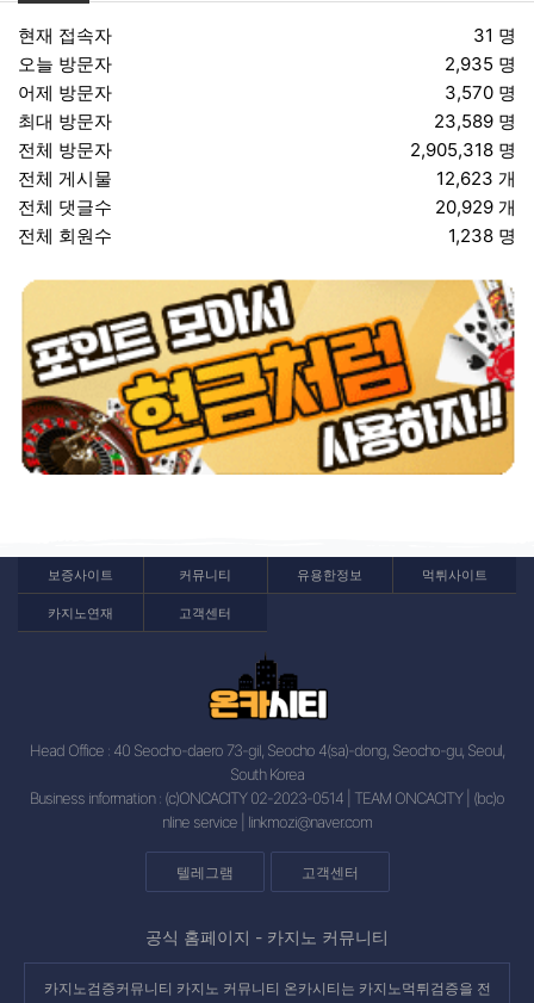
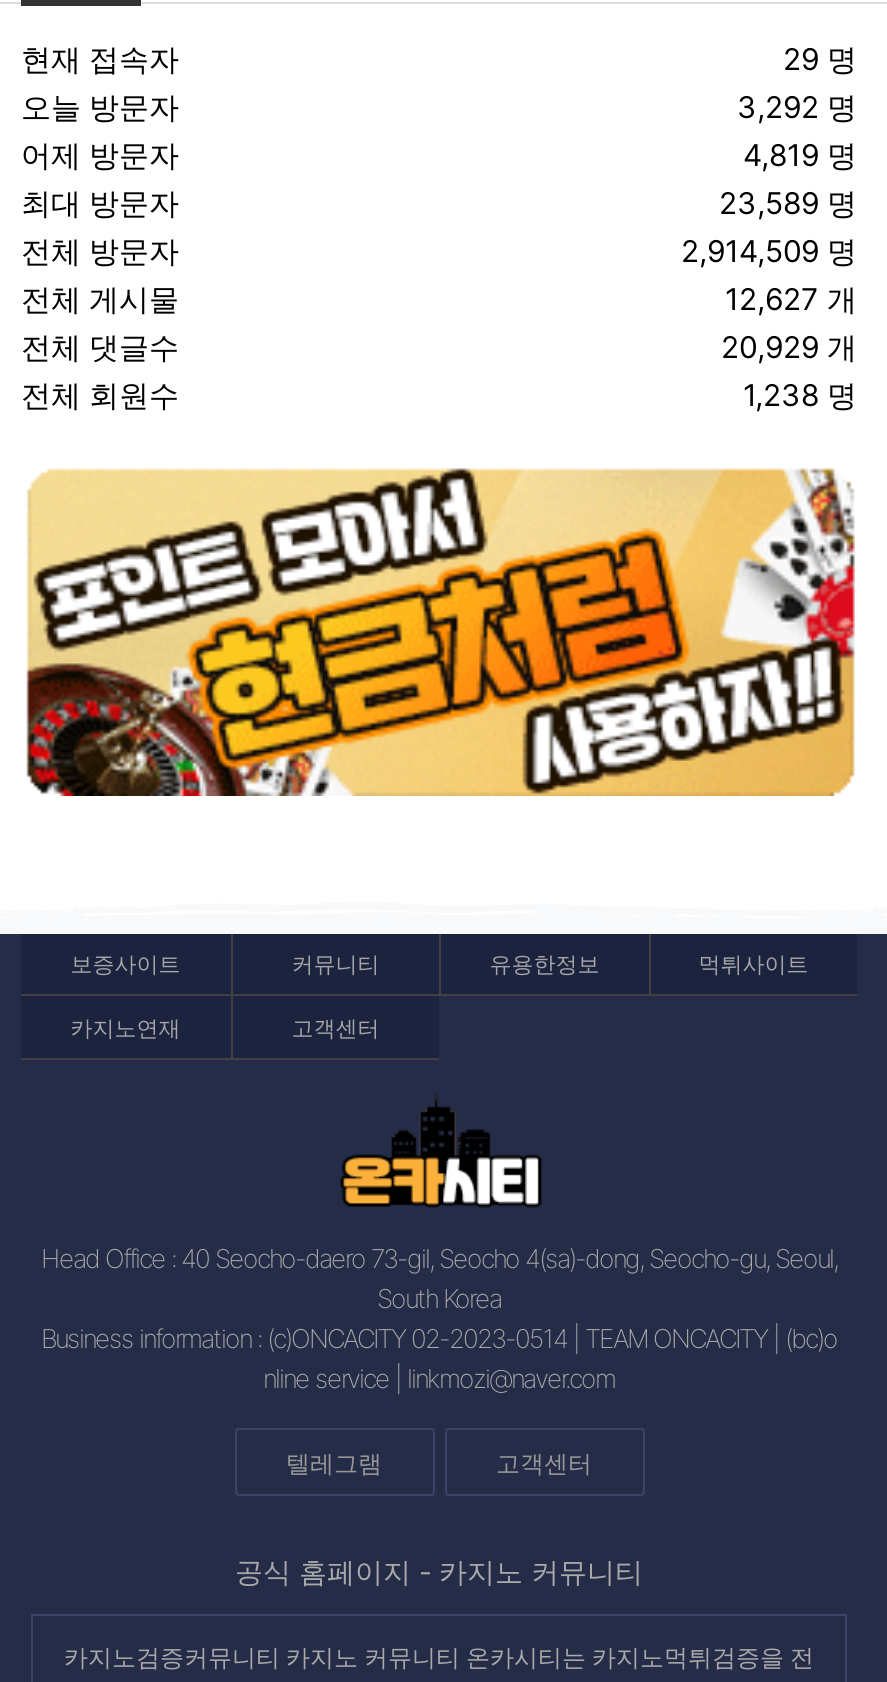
- 31 명
+ 29 명

- 2,935 명
+ 3,292 명

- 3,570 명
+ 4,819 명

- 2,905,318 명
+ 2,914,509 명

- 12,623 개
+ 12,627 개
